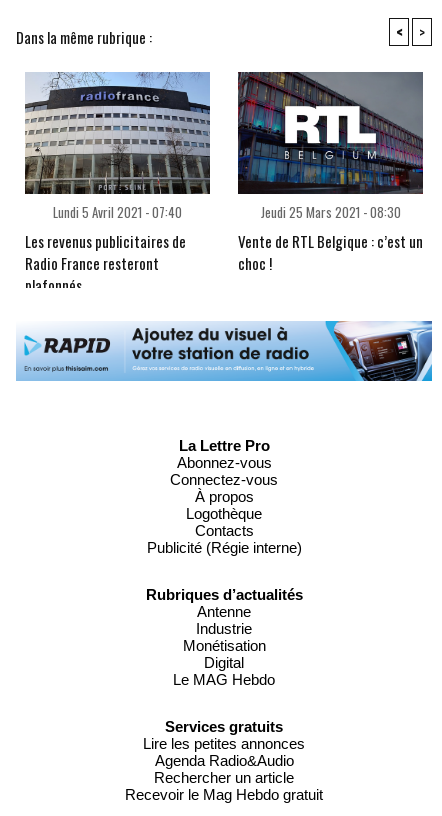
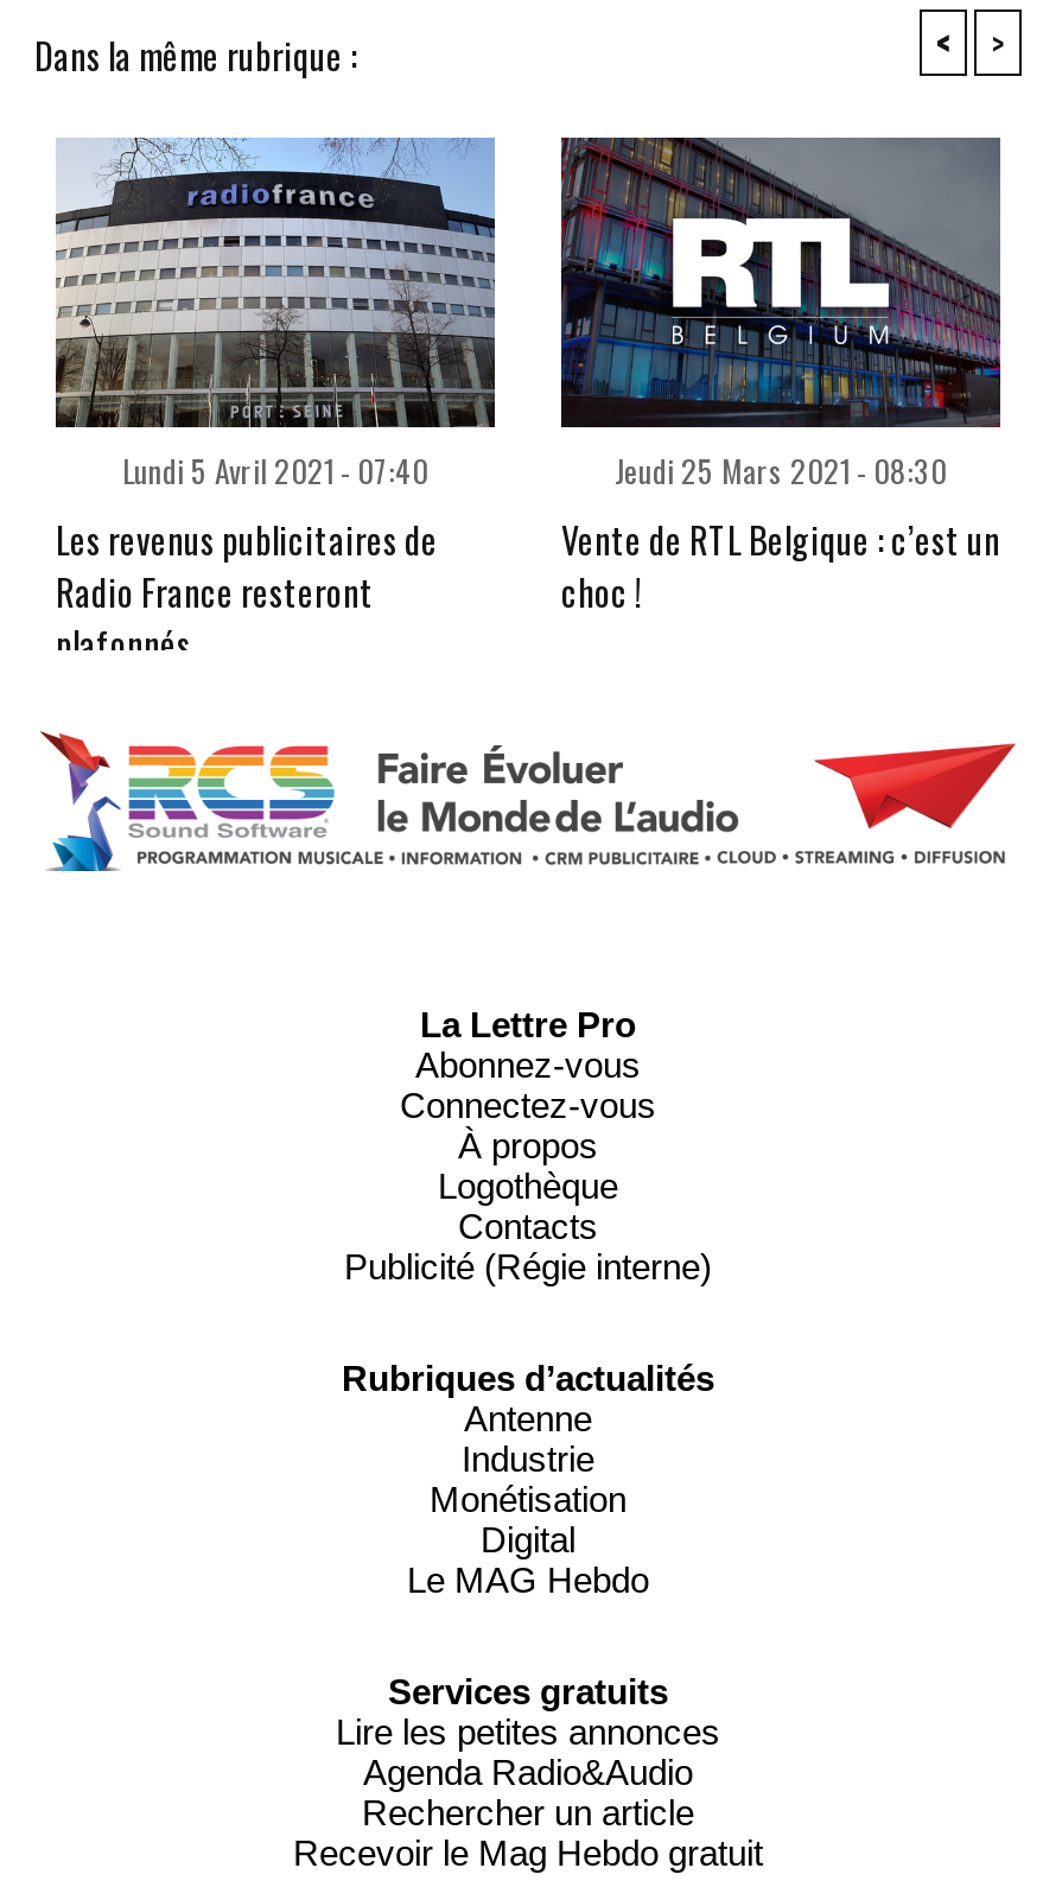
- [image]
+ [image]
